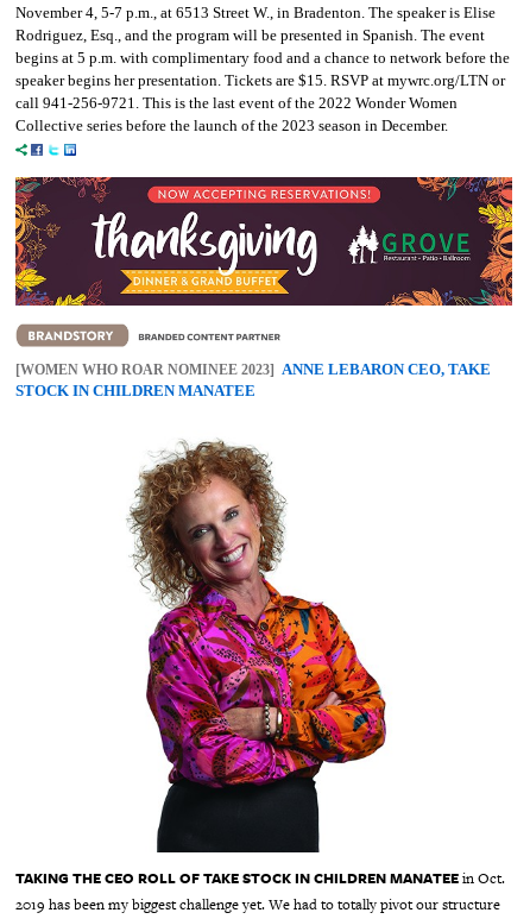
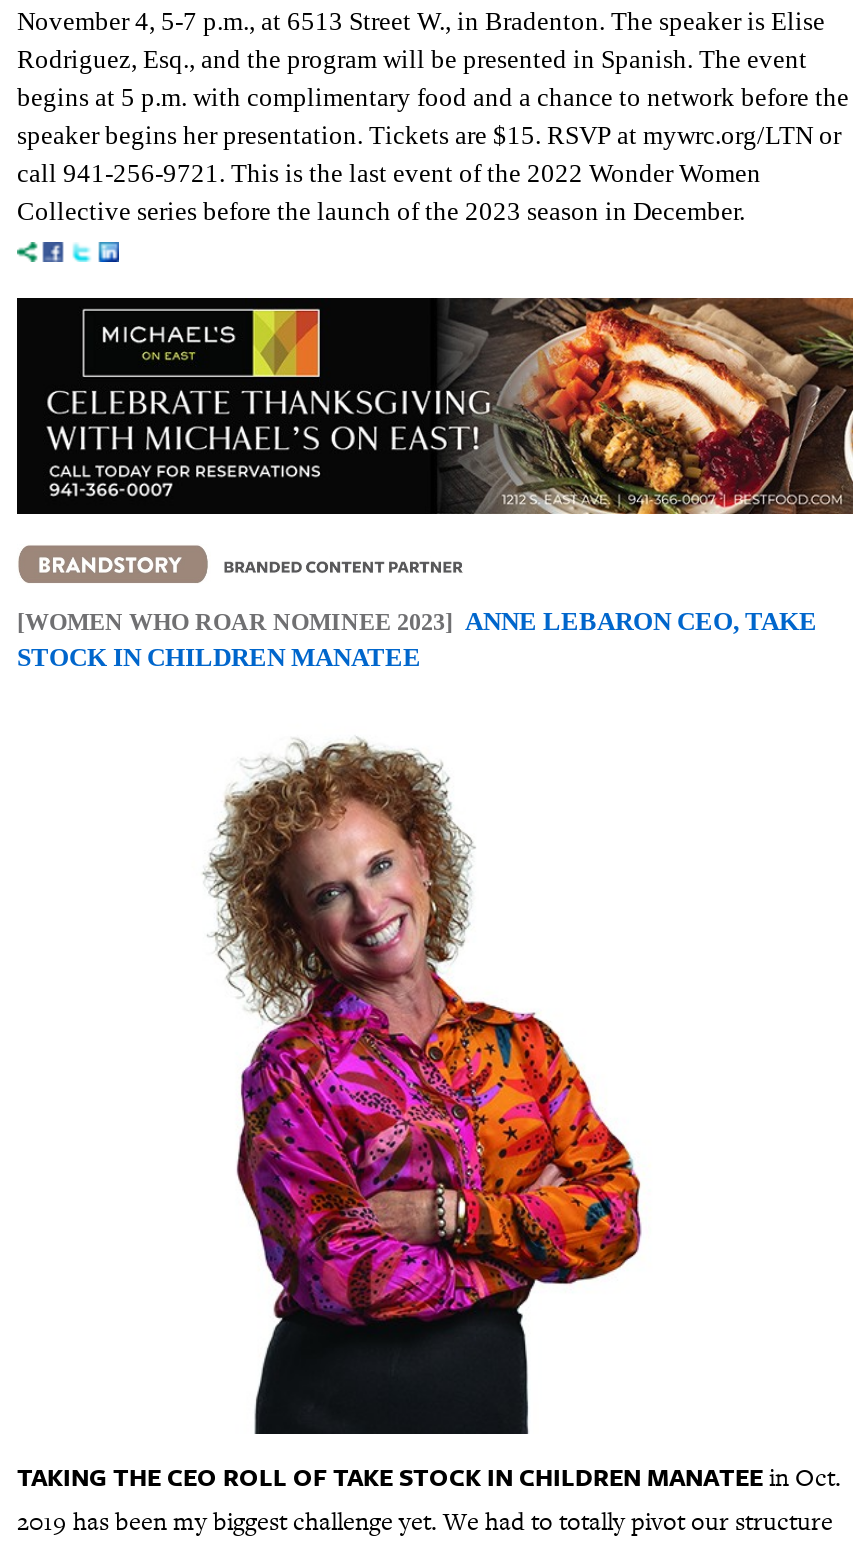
- [image]
+ [image]
